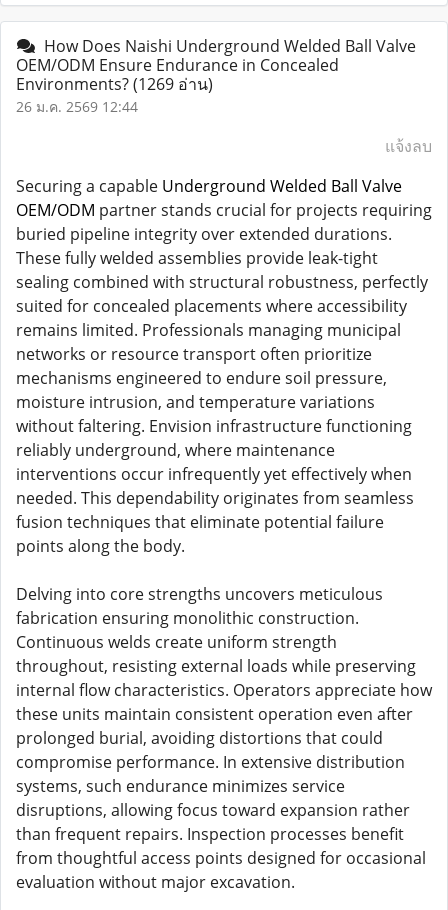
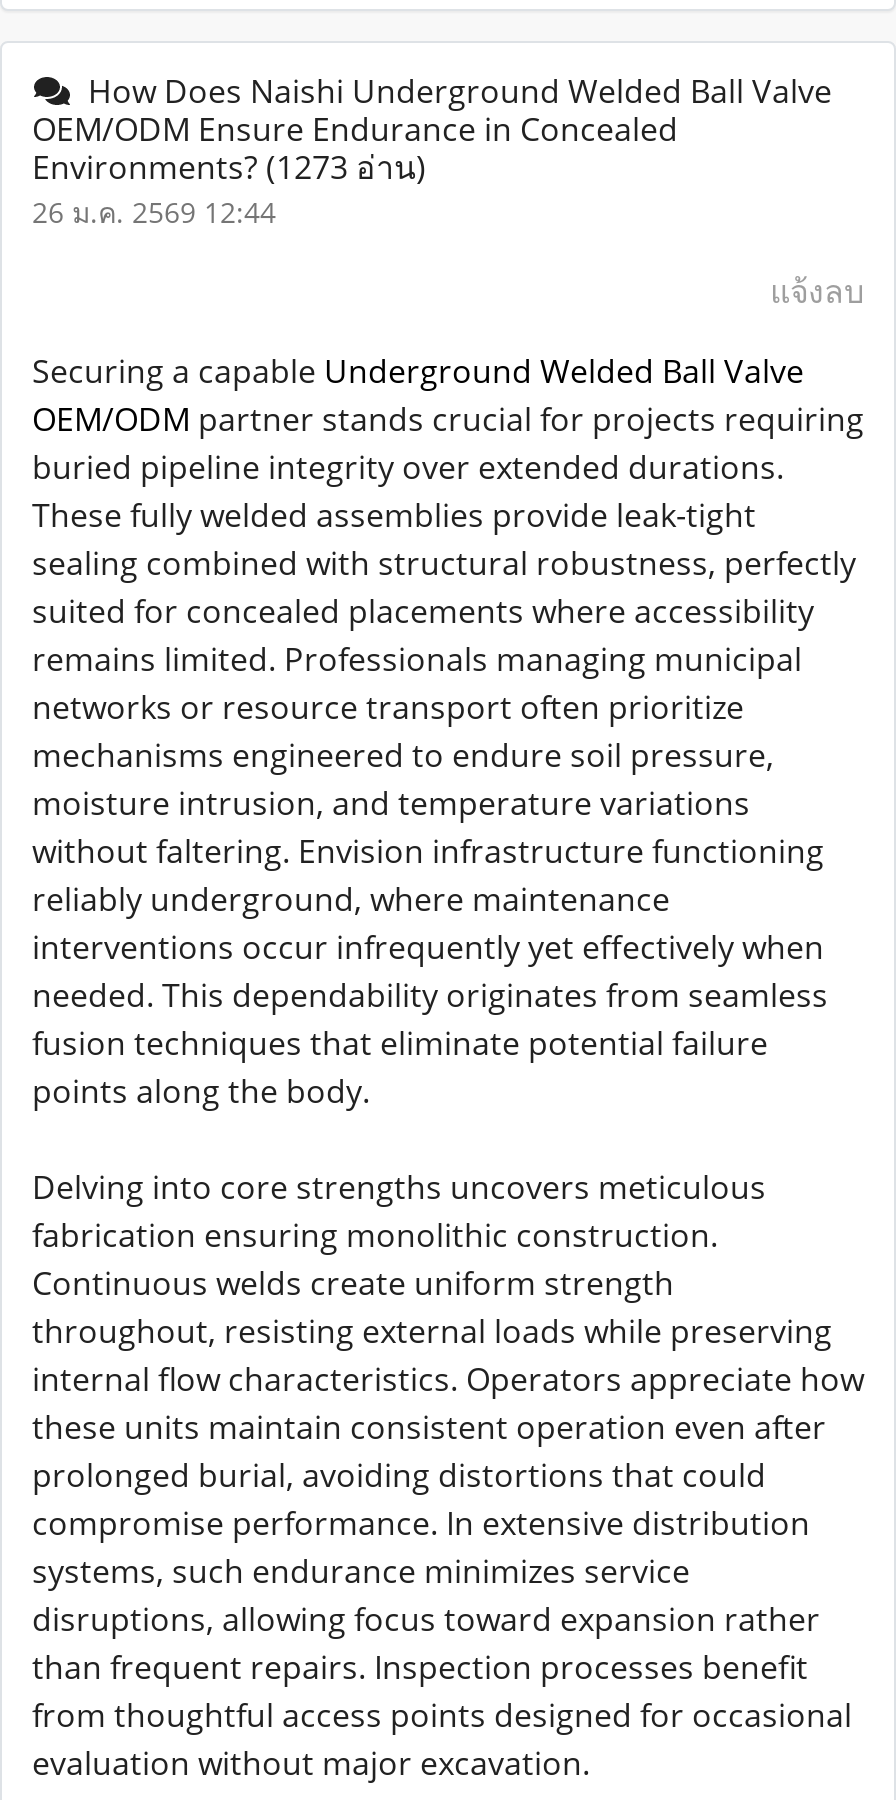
- Environments? (1269 อ่าน)
+ Environments? (1273 อ่าน)
